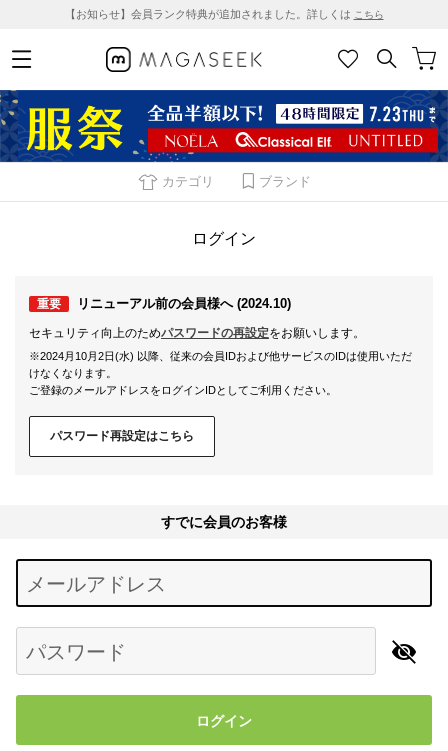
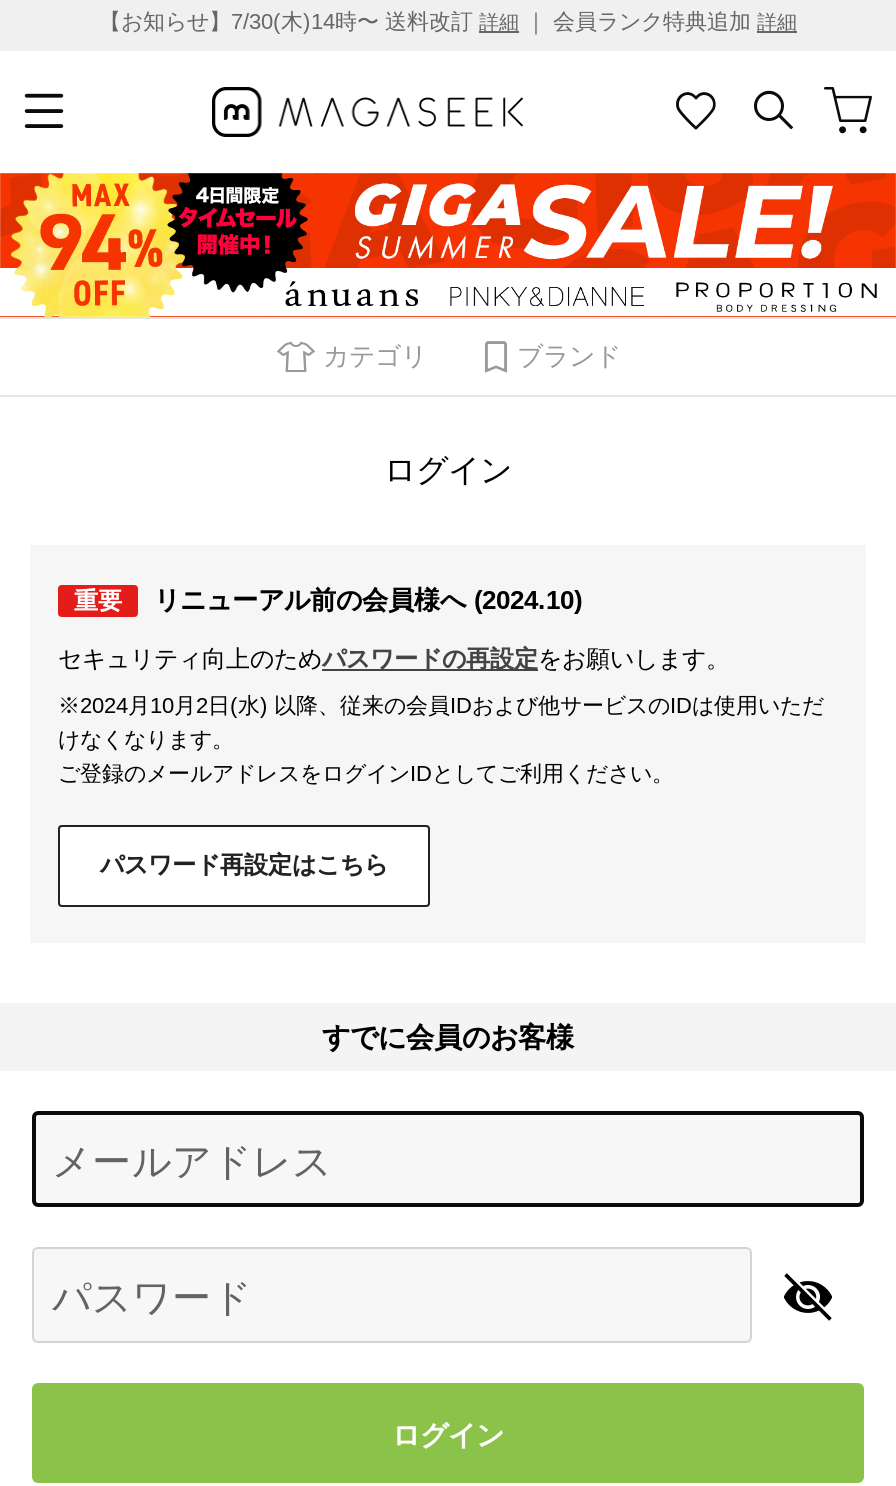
- 【お知らせ】会員ランク特典が追加されました。詳しくはこちら
+ 【お知らせ】7/30(木)14時〜 送料改訂詳細｜ 会員ランク特典追加詳細

- [image]
+ [image]
